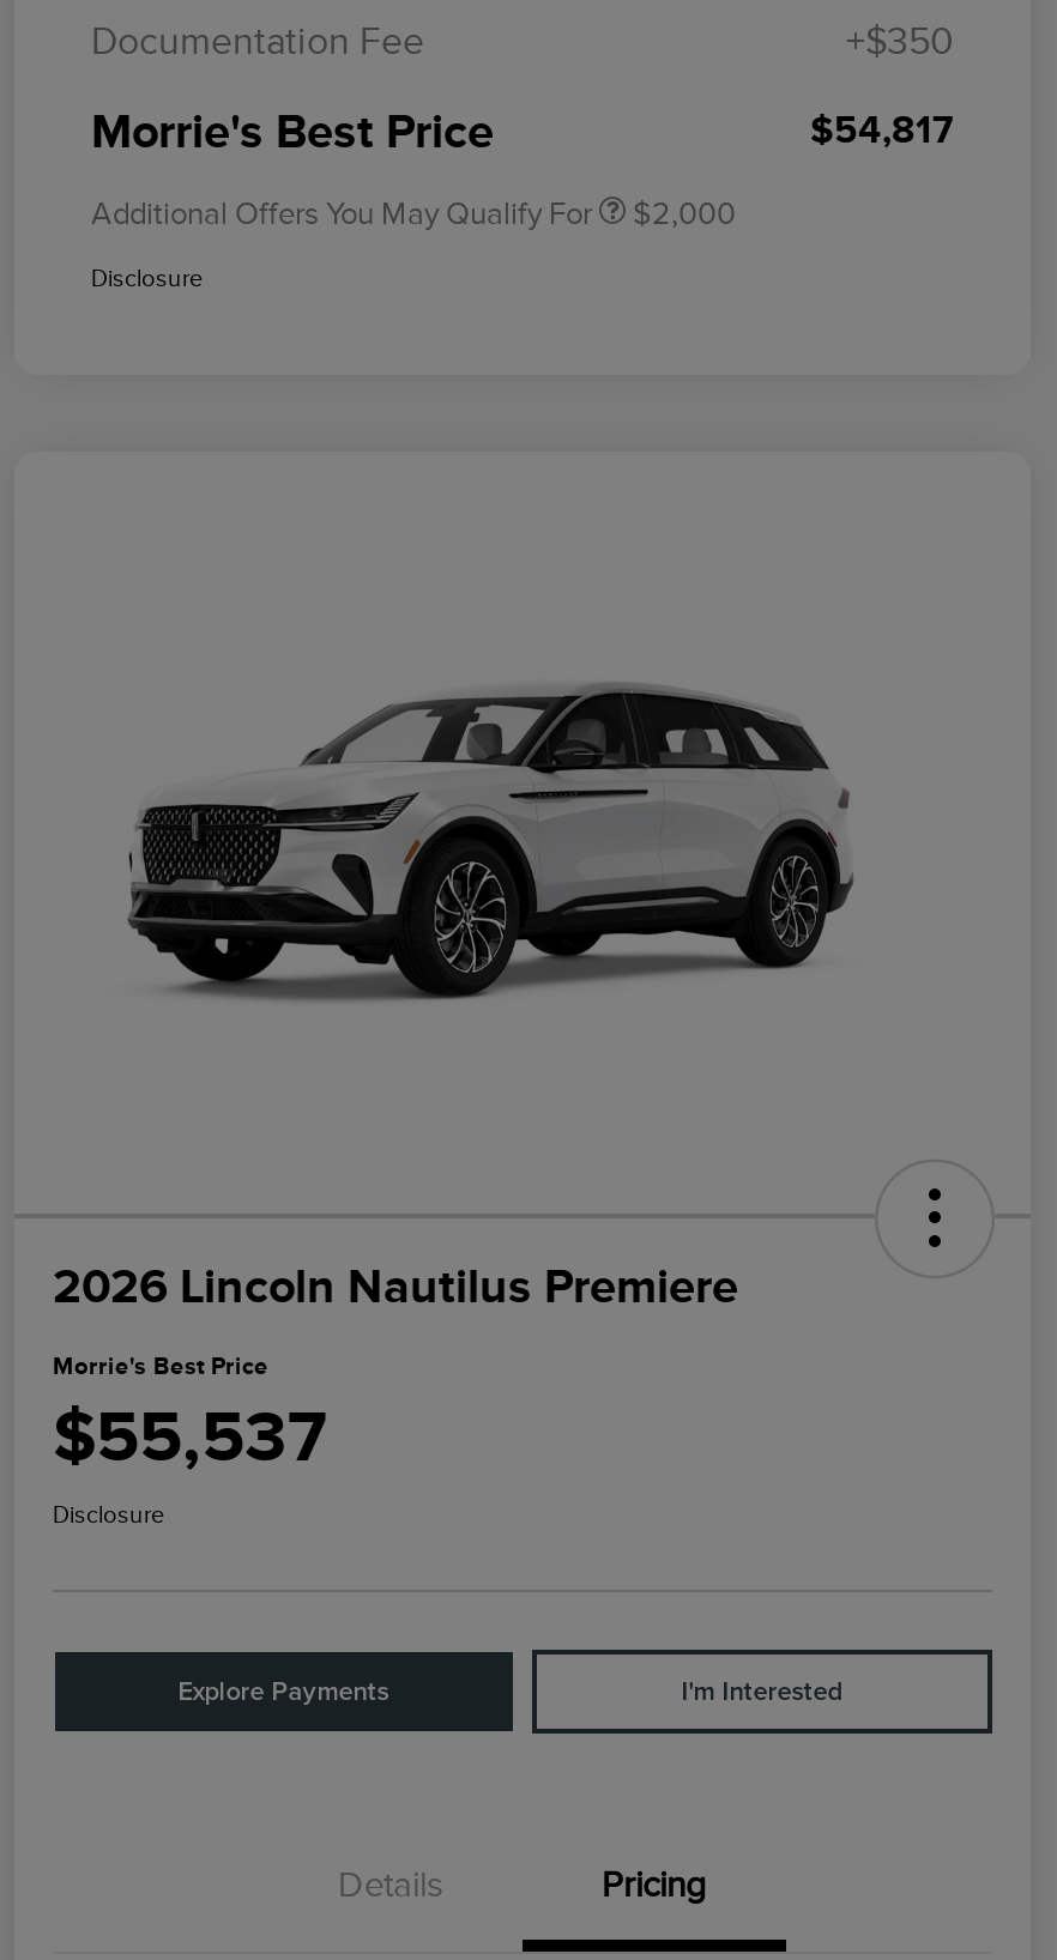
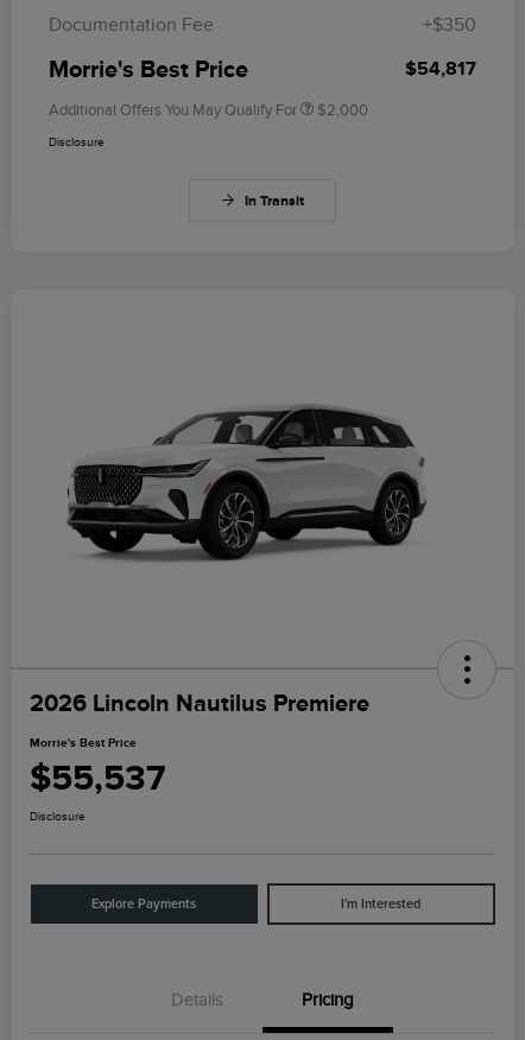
+ In Transit
